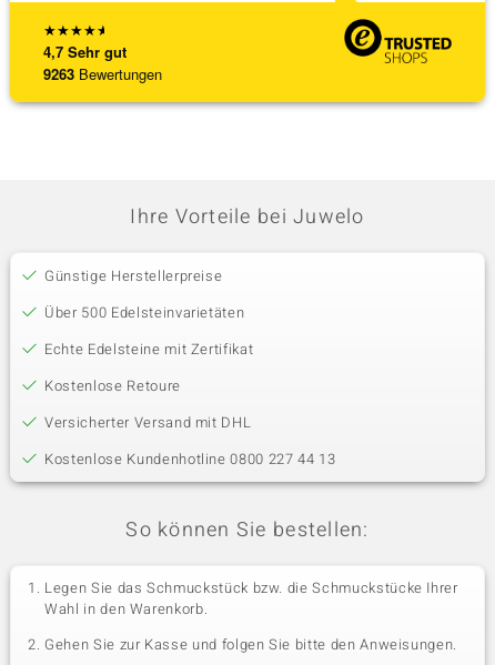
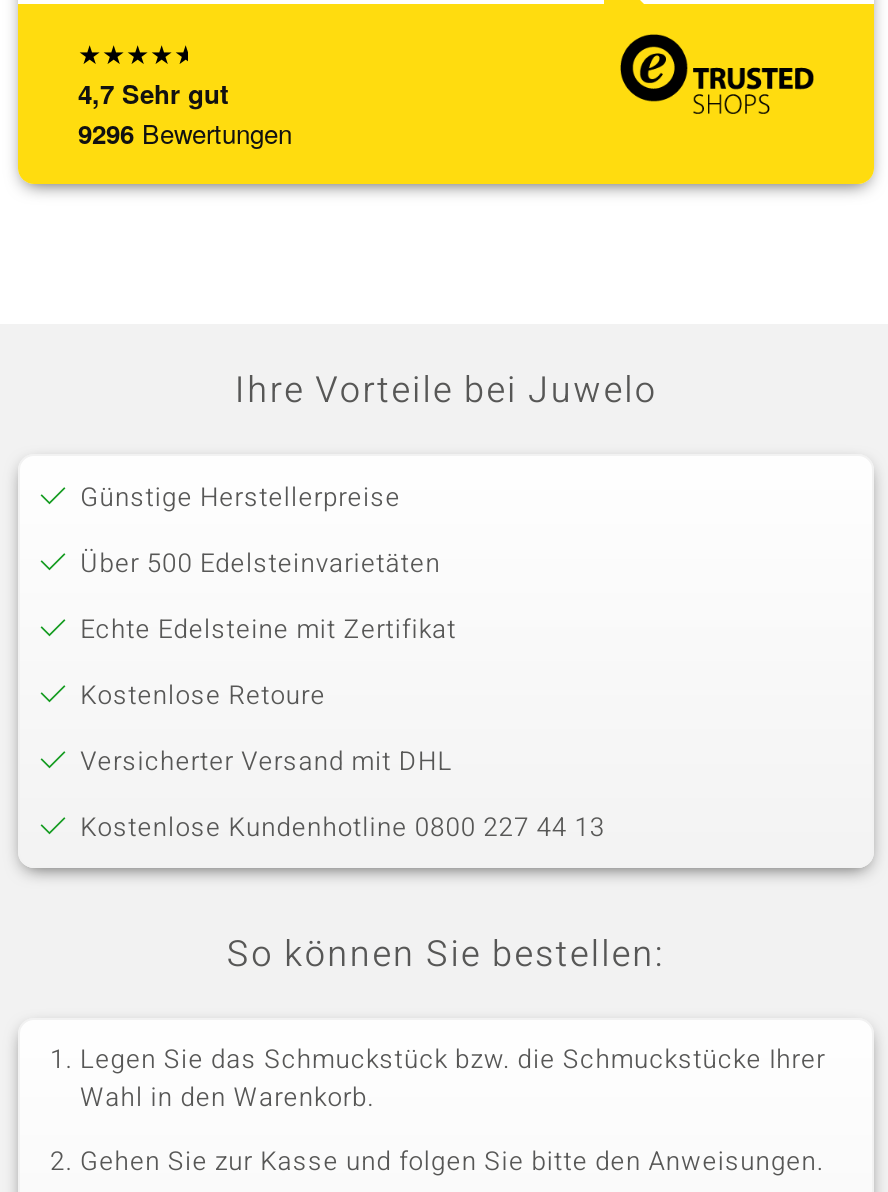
- 9263 Bewertungen
+ 9296 Bewertungen
